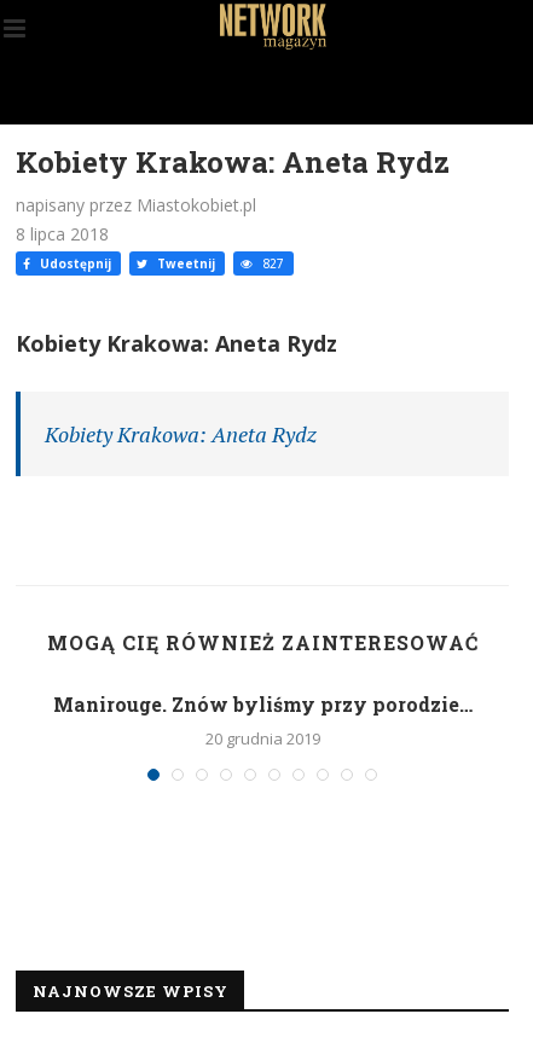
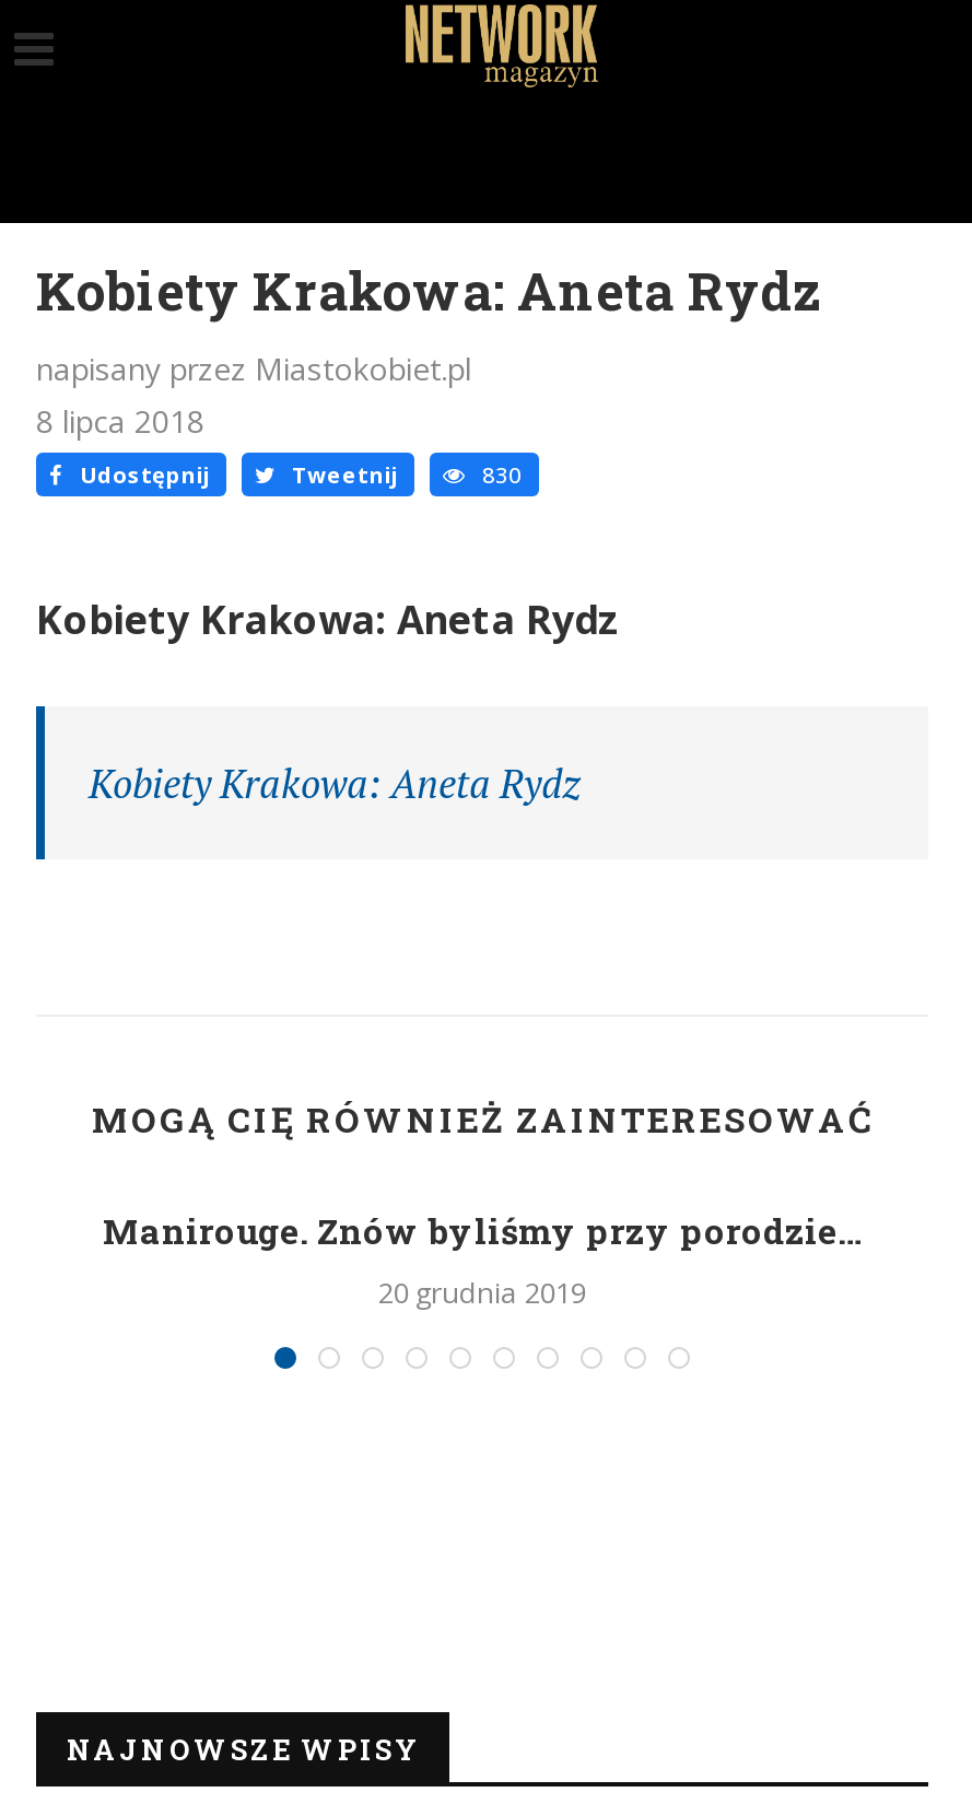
- 827
+ 830
